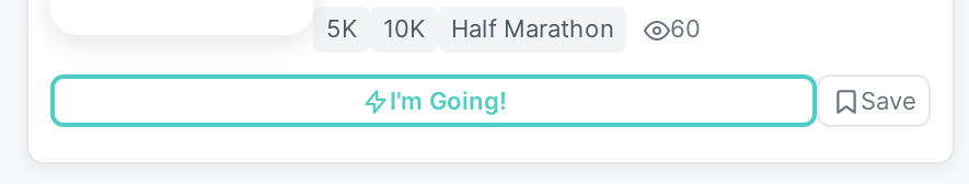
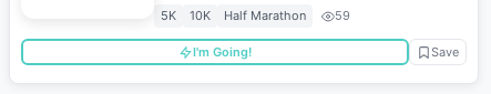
- 5K 10K Half Marathon 60
+ 5K 10K Half Marathon 59
